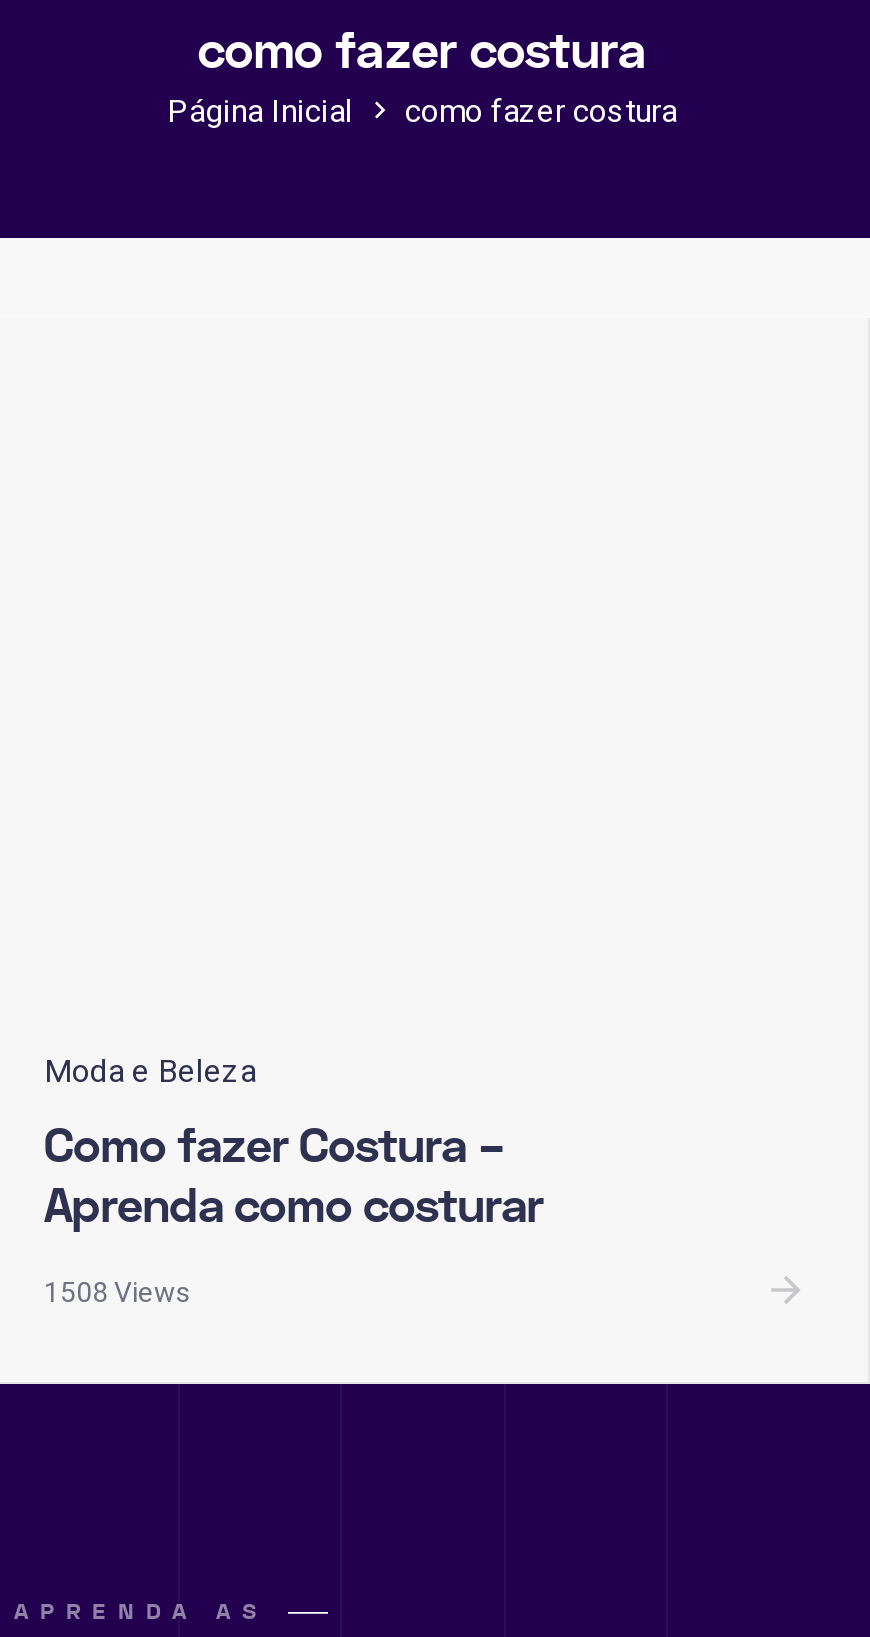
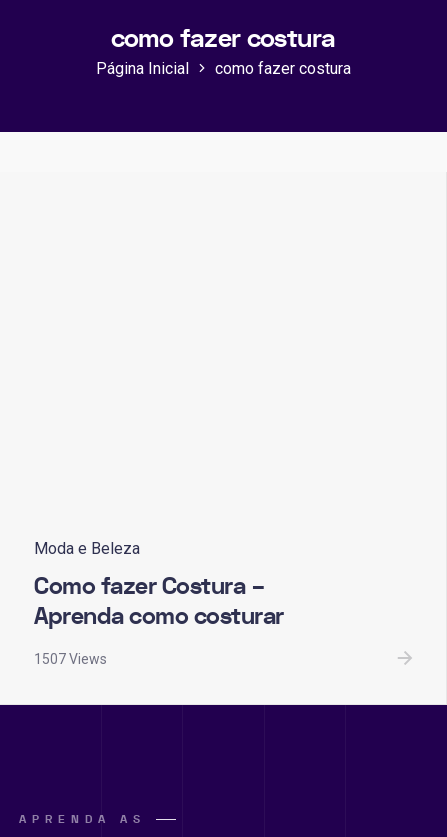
- 1508 Views
+ 1507 Views
